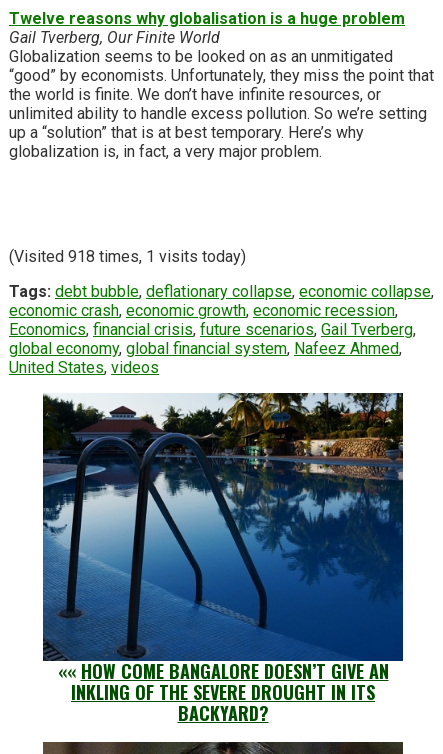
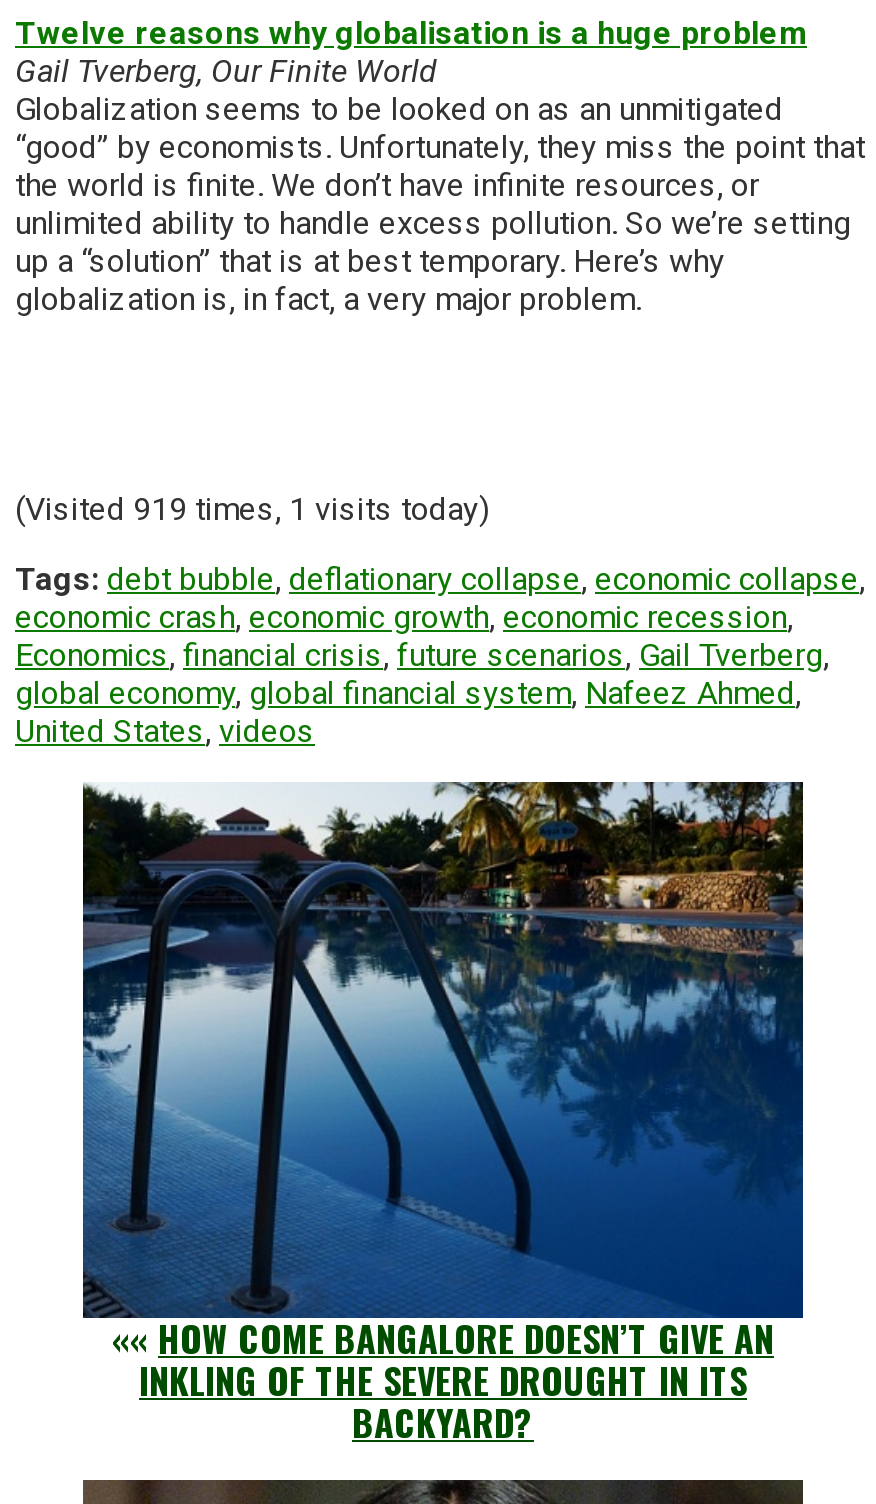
- (Visited 918 times, 1 visits today)
+ (Visited 919 times, 1 visits today)
